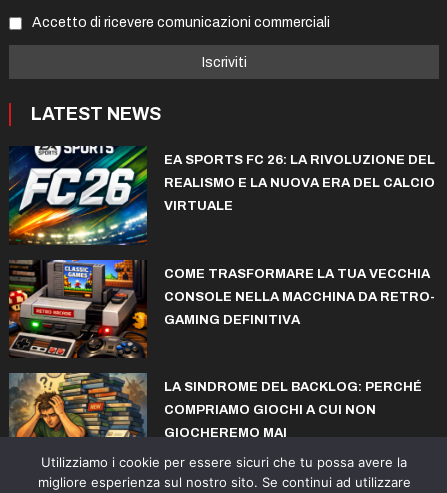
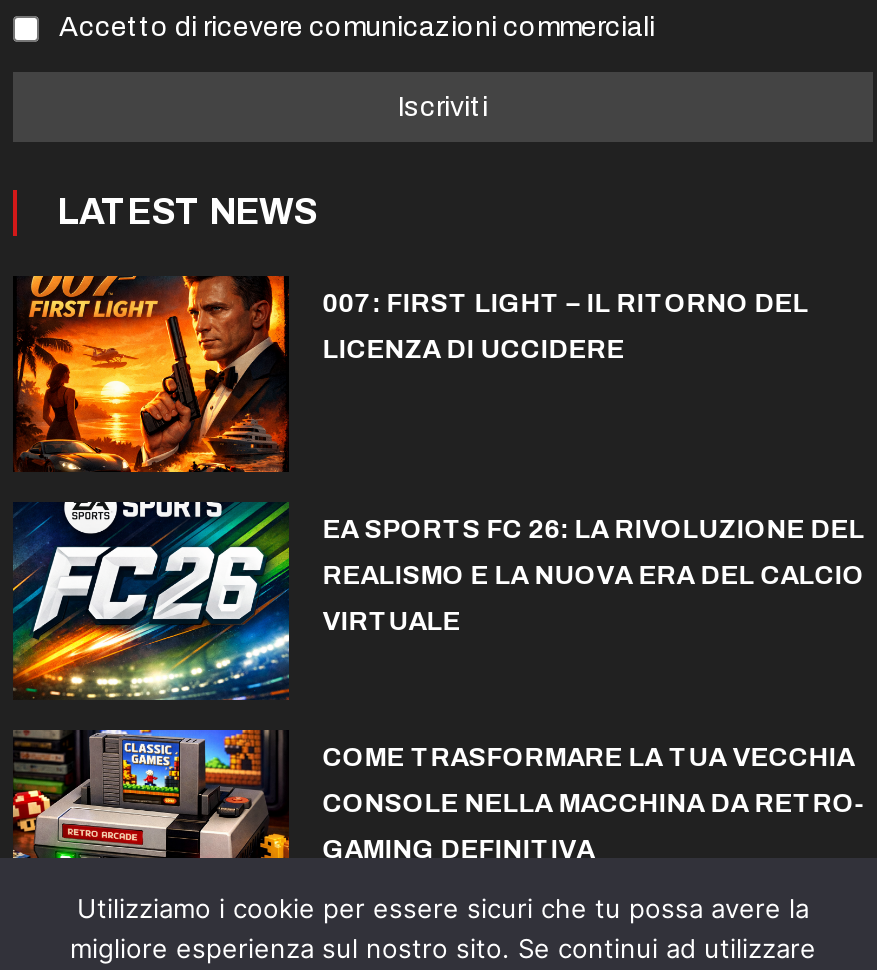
+ [image]
+ 007: FIRST LIGHT – IL RITORNO DEL
+ LICENZA DI UCCIDERE

moved down: [image] | EA SPORTS FC 26: LA RIVOLUZIONE DEL | REALISMO E LA NUOVA ERA DEL CALCIO | VIRTUALE | COME TRASFORMARE LA TUA VECCHIA | CONSOLE NELLA MACCHINA DA RETRO- | GAMING DEFINITIVA

- [image]
- LA SINDROME DEL BACKLOG: PERCHÉ
- COMPRIAMO GIOCHI A CUI NON
- GIOCHEREMO MAI

- [image]
